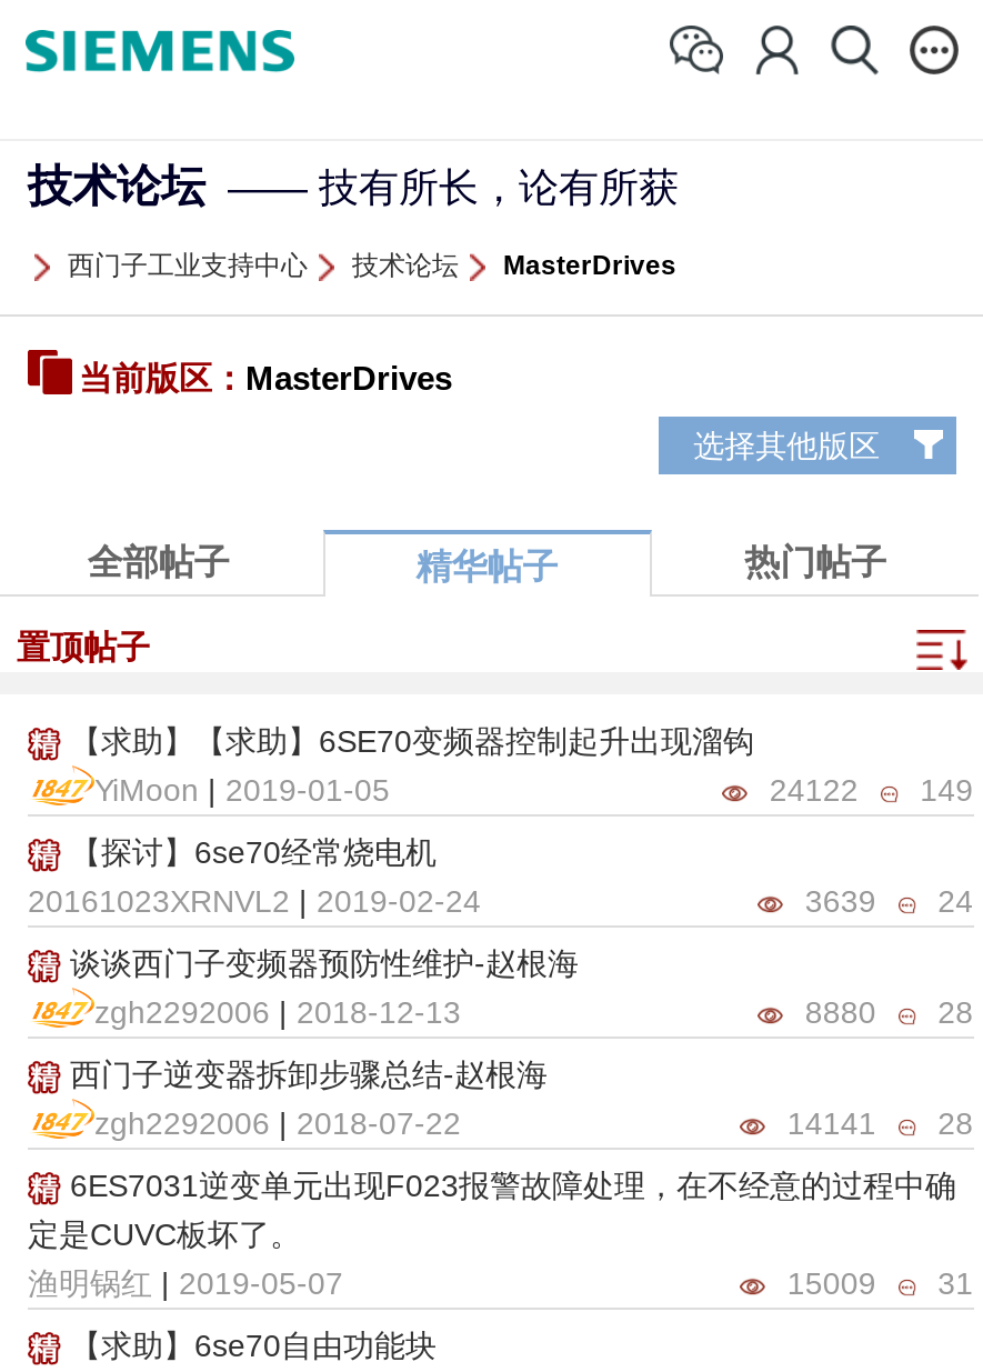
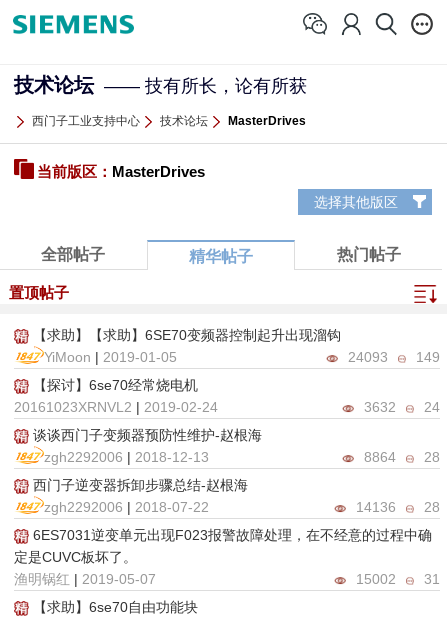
- 24122 149
+ 24093 149

- 3639 24
+ 3632 24

- 8880 28
+ 8864 28

- 14141 28
+ 14136 28

- 15009 31
+ 15002 31
